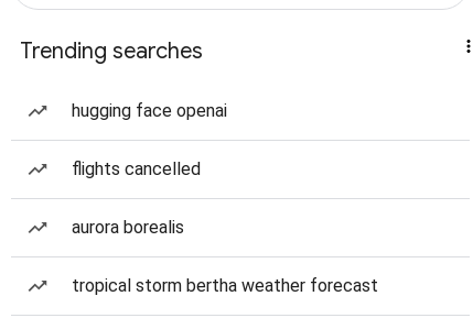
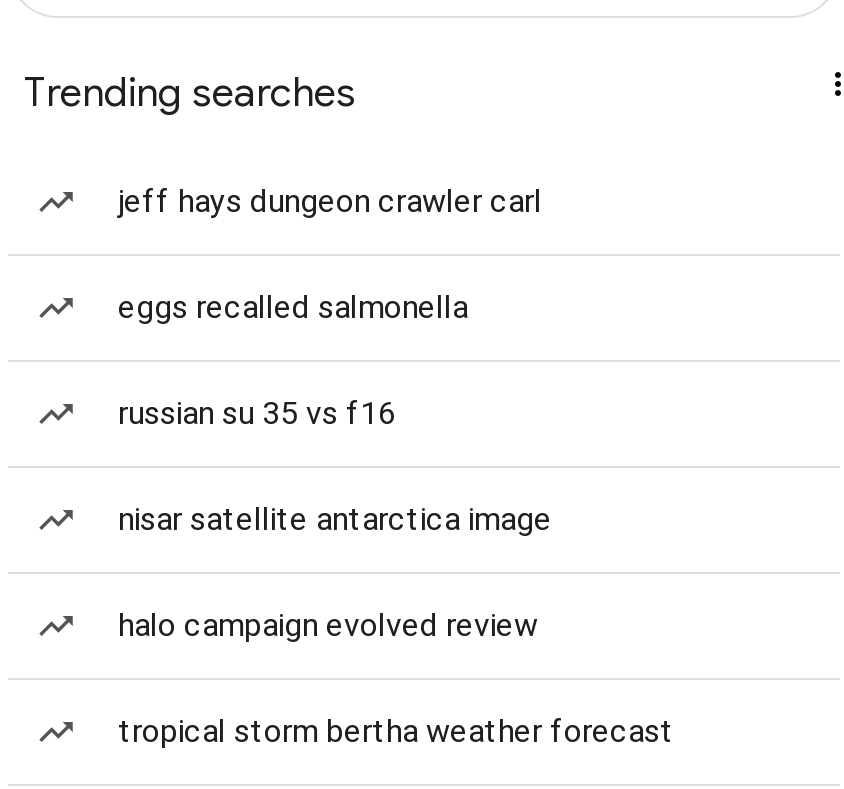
- hugging face openai
- flights cancelled
- aurora borealis
+ jeff hays dungeon crawler carl
+ eggs recalled salmonella
+ russian su 35 vs f16
+ nisar satellite antarctica image
+ halo campaign evolved review
